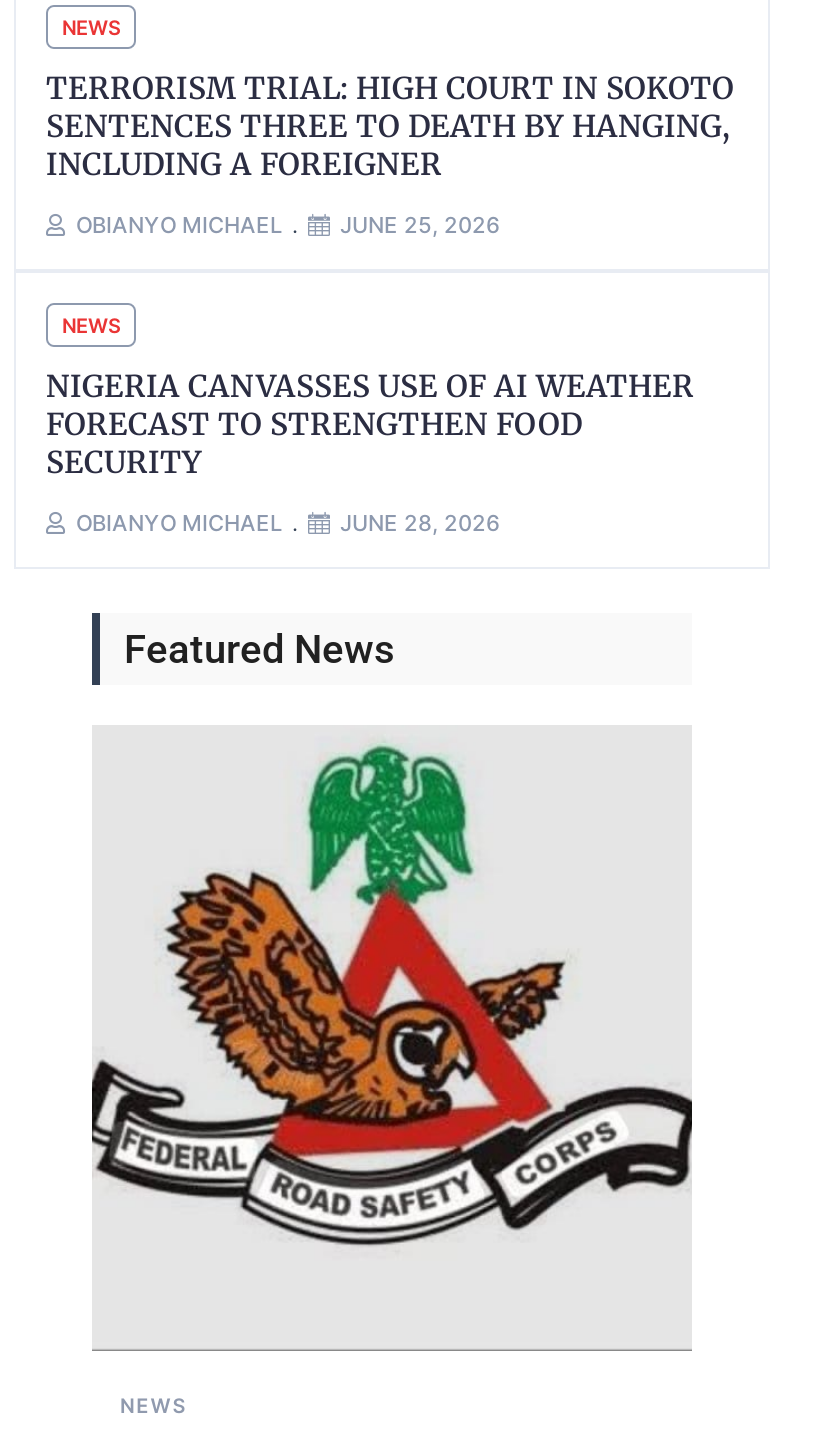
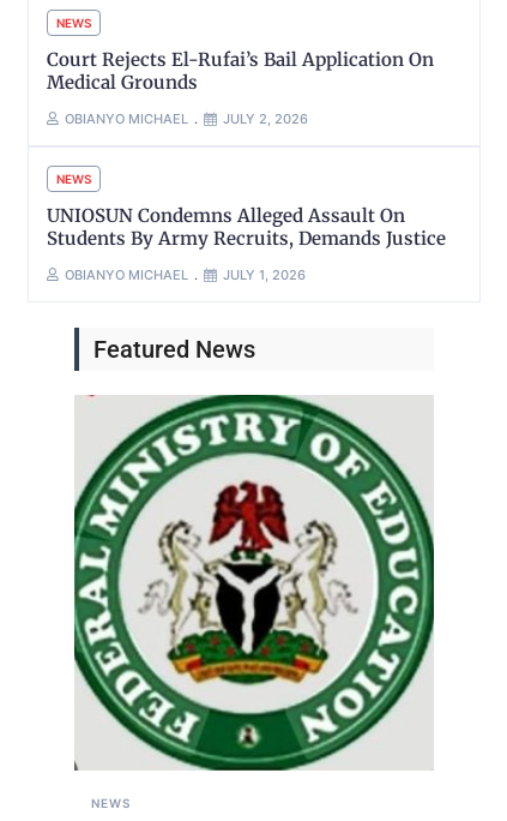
- TERRORISM TRIAL: HIGH COURT IN SOKOTO
- SENTENCES THREE TO DEATH BY HANGING,
- INCLUDING A FOREIGNER
+ Court Rejects El-Rufai’s Bail Application On
+ Medical Grounds

- JUNE 25, 2026
+ JULY 2, 2026

- NIGERIA CANVASSES USE OF AI WEATHER
- FORECAST TO STRENGTHEN FOOD
- SECURITY
+ UNIOSUN Condemns Alleged Assault On
+ Students By Army Recruits, Demands Justice

- JUNE 28, 2026
+ JULY 1, 2026

- [image]
+ [image]
